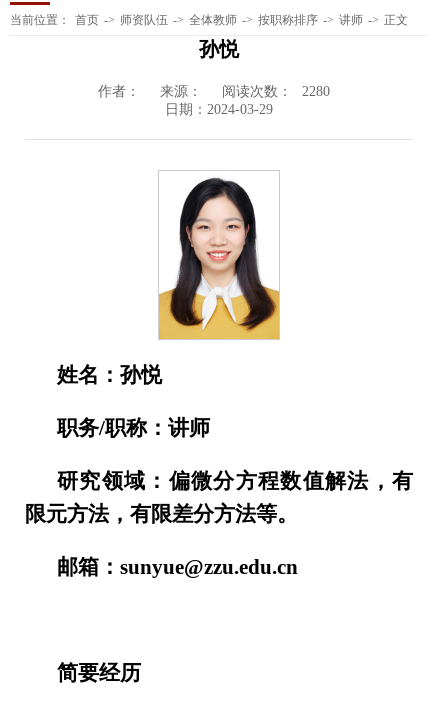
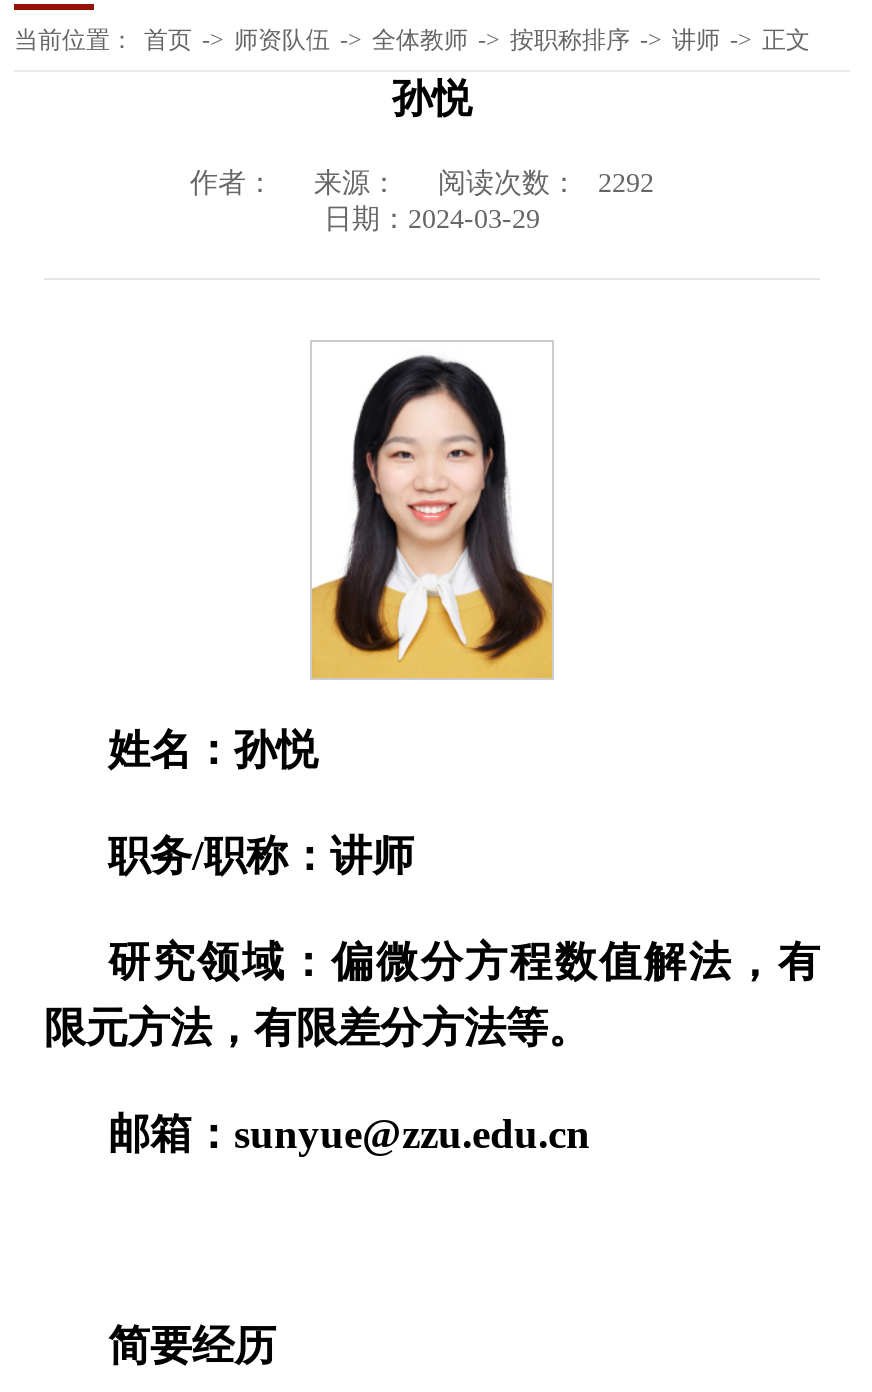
- 作者： 来源： 阅读次数： 2280
+ 作者： 来源： 阅读次数： 2292
